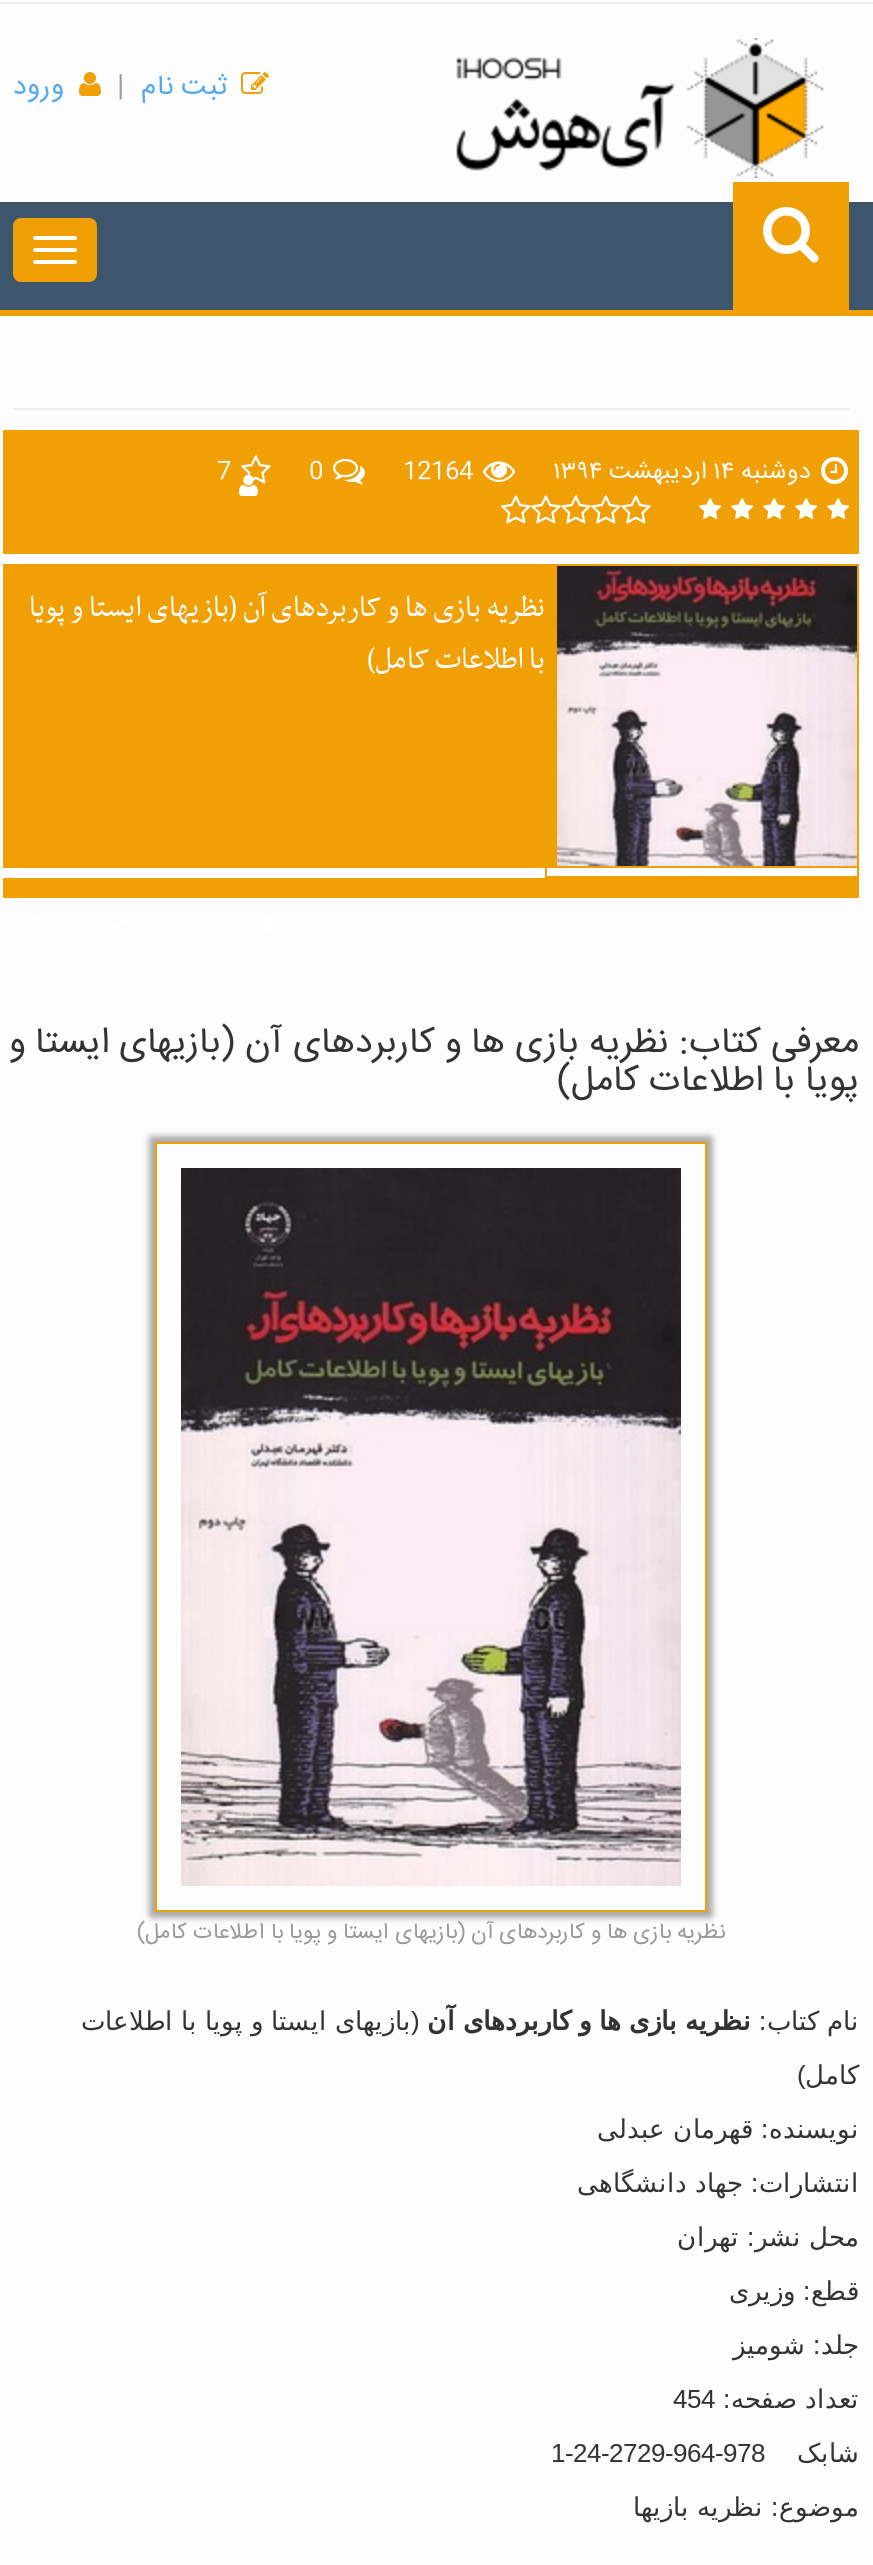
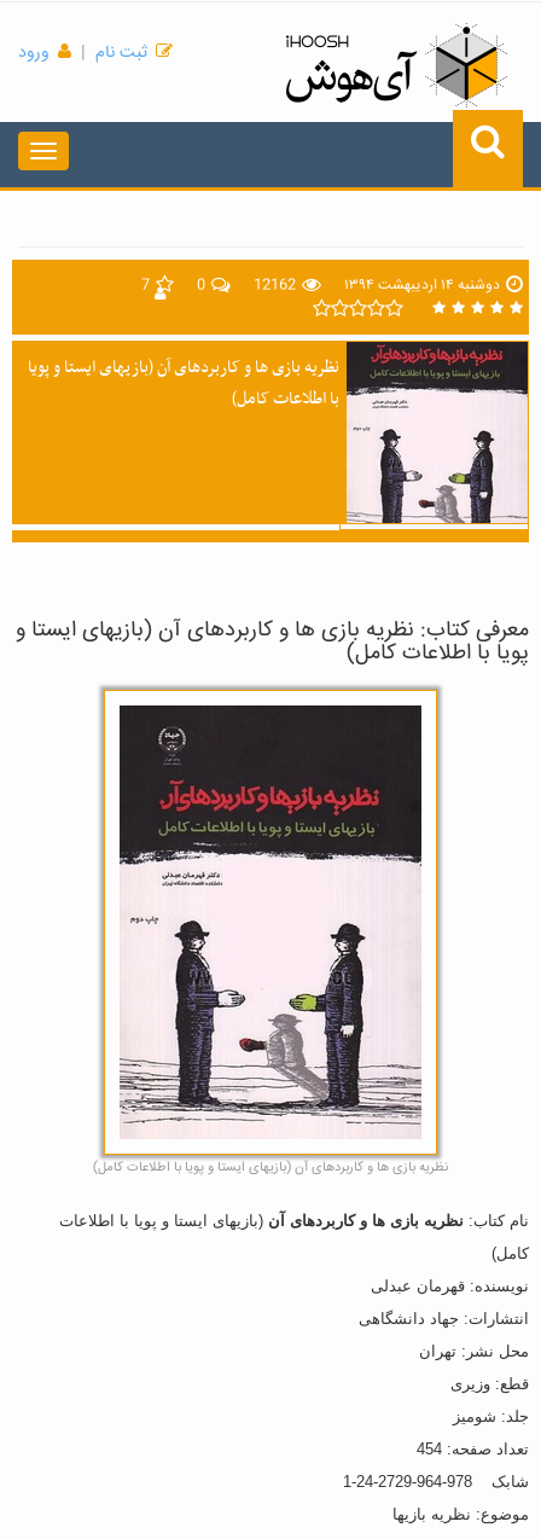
- 12164
+ 12162
